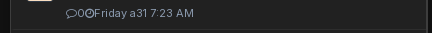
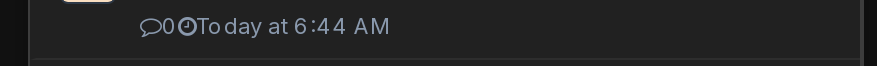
- 0 Friday a31 7:23 AM
+ 0 Today at 6:44 AM
